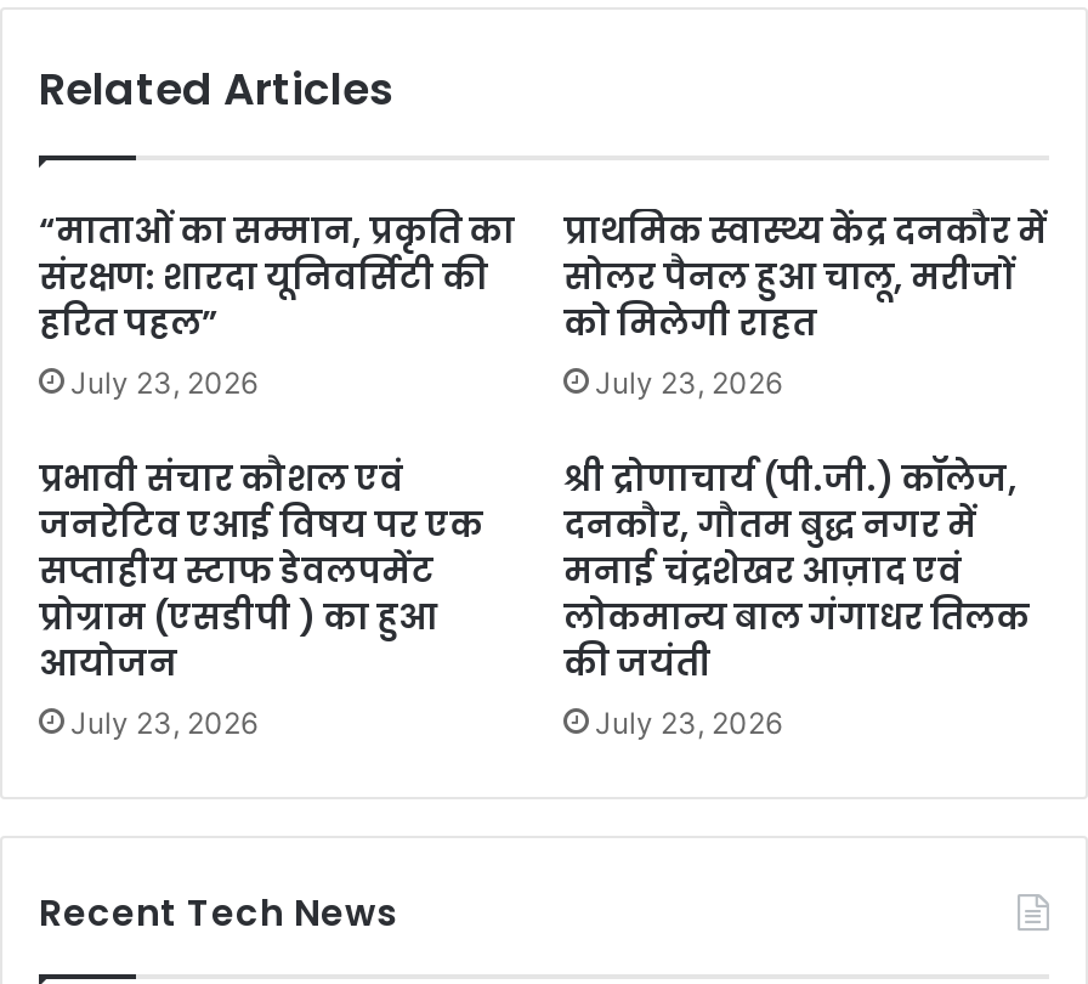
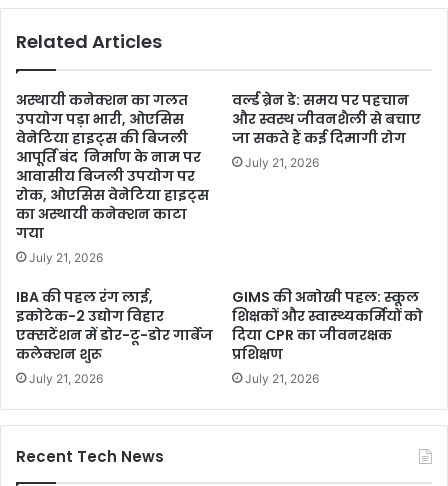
- “माताओं का सम्मान, प्रकृति का
- संरक्षण: शारदा यूनिवर्सिटी की
- हरित पहल”
- July 23, 2026
+ अस्थायी कनेक्शन का गलत
+ उपयोग पड़ा भारी, ओएसिस
+ वेनेटिया हाइट्स की बिजली
+ आपूर्ति बंद निर्माण के नाम पर
+ आवासीय बिजली उपयोग पर
+ रोक, ओएसिस वेनेटिया हाइट्स
+ का अस्थायी कनेक्शन काटा
+ गया
+ July 21, 2026

- प्राथमिक स्वास्थ्य केंद्र दनकौर में
- सोलर पैनल हुआ चालू, मरीजों
- को मिलेगी राहत
- July 23, 2026
+ वर्ल्ड ब्रेन डे: समय पर पहचान
+ और स्वस्थ जीवनशैली से बचाए
+ जा सकते हैं कई दिमागी रोग
+ July 21, 2026

- प्रभावी संचार कौशल एवं
- जनरेटिव एआई विषय पर एक
- सप्ताहीय स्टाफ डेवलपमेंट
- प्रोग्राम (एसडीपी ) का हुआ
- आयोजन
- July 23, 2026
+ IBA की पहल रंग लाई,
+ इकोटेक-2 उद्योग विहार
+ एक्सटेंशन में डोर-टू-डोर गार्बेज
+ कलेक्शन शुरू
+ July 21, 2026

- श्री द्रोणाचार्य (पी.जी.) कॉलेज,
- दनकौर, गौतम बुद्ध नगर में
- मनाई चंद्रशेखर आज़ाद एवं
- लोकमान्य बाल गंगाधर तिलक
- की जयंती
- July 23, 2026
+ GIMS की अनोखी पहल: स्कूल
+ शिक्षकों और स्वास्थ्यकर्मियों को
+ दिया CPR का जीवनरक्षक
+ प्रशिक्षण
+ July 21, 2026
